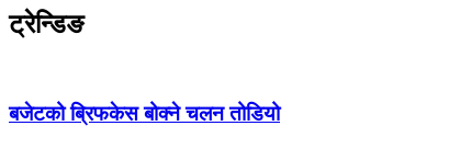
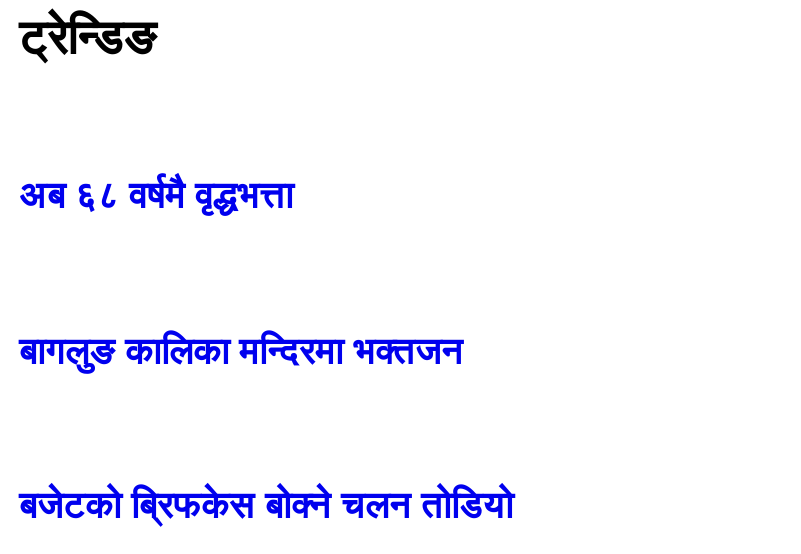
+ अब ६८ वर्षमै वृद्धभत्ता

+ बागलुङ कालिका मन्दिरमा भक्तजन
